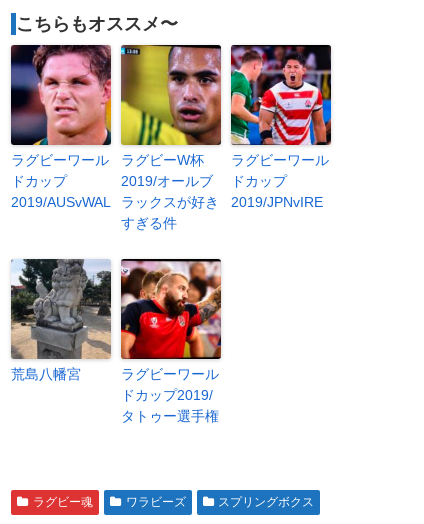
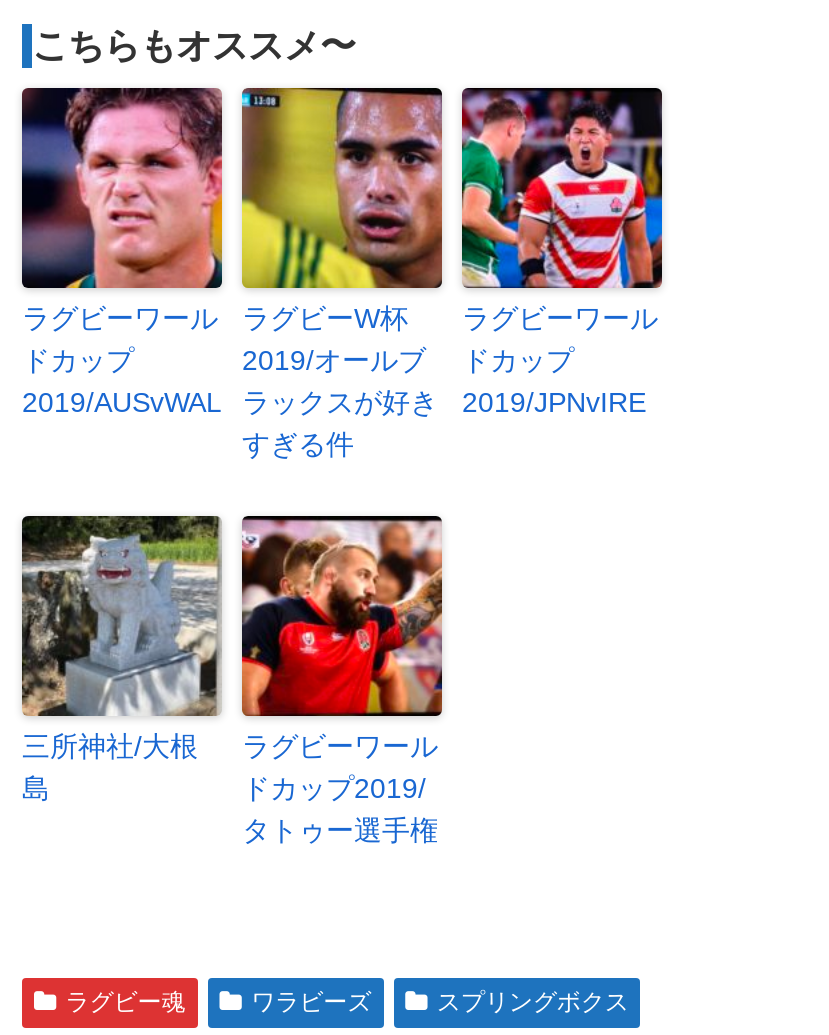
- [image]
- 荒島八幡宮
+ [image]
+ 三所神社/大根
+ 島
